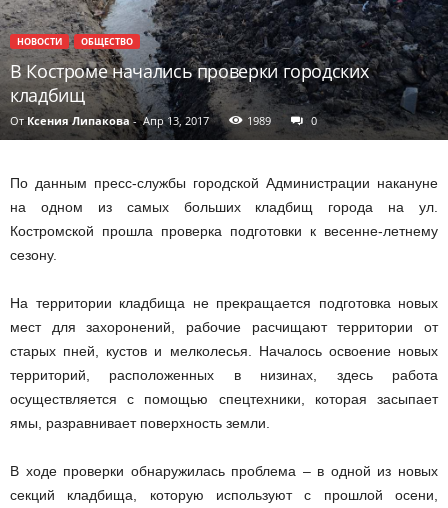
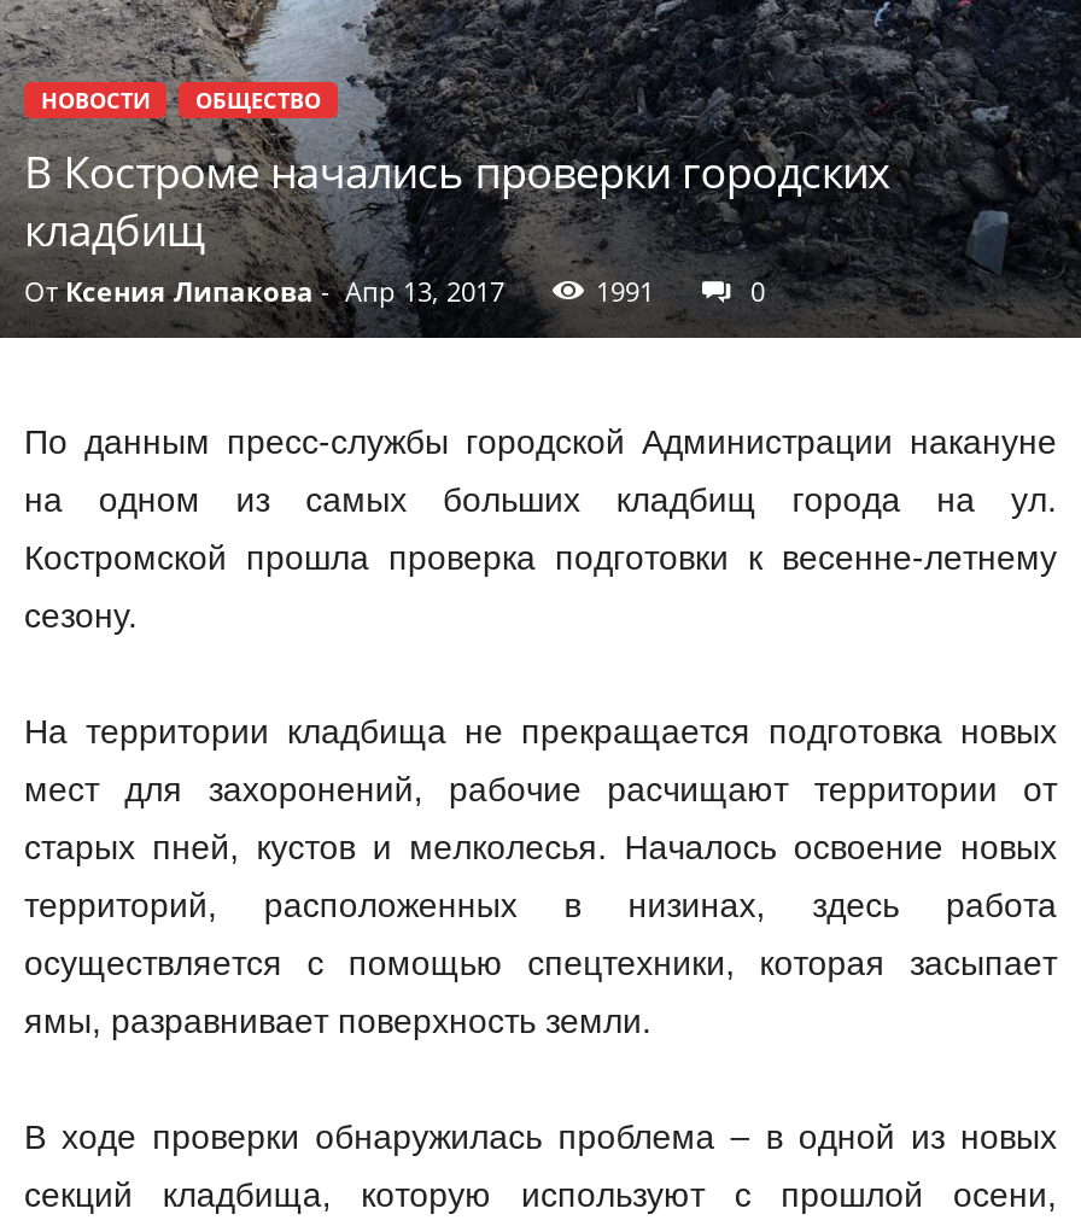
- 1989
+ 1991
